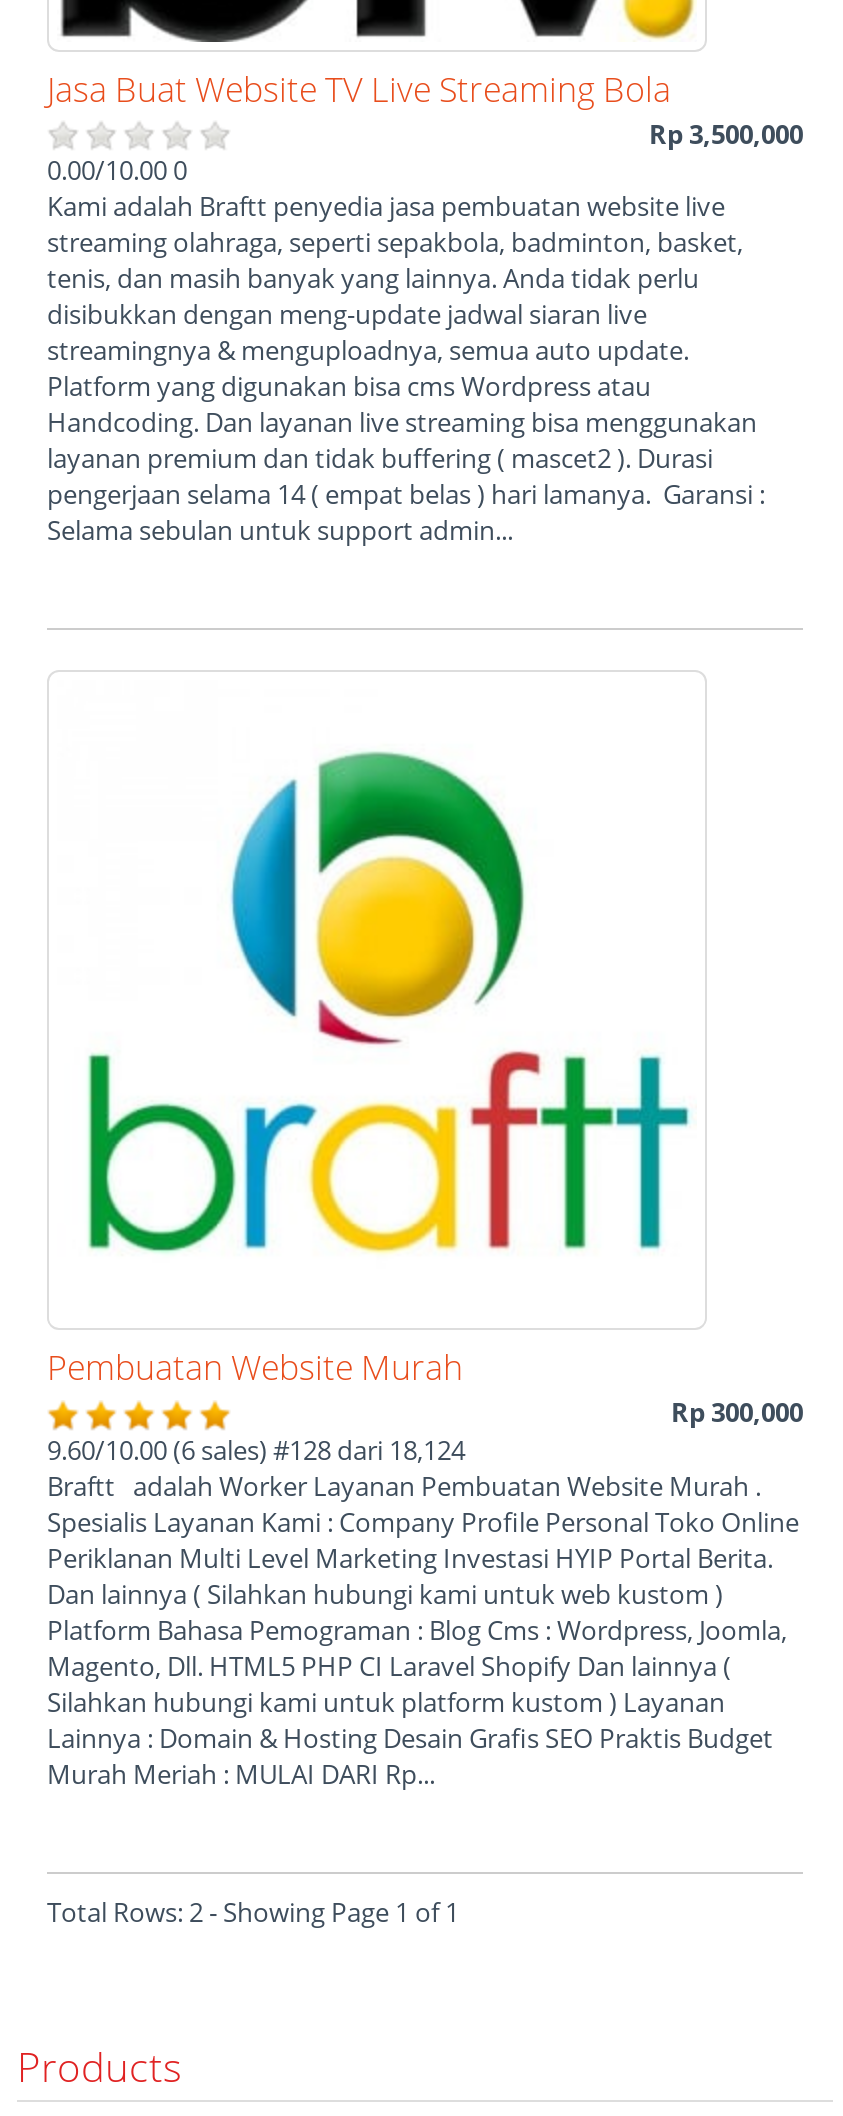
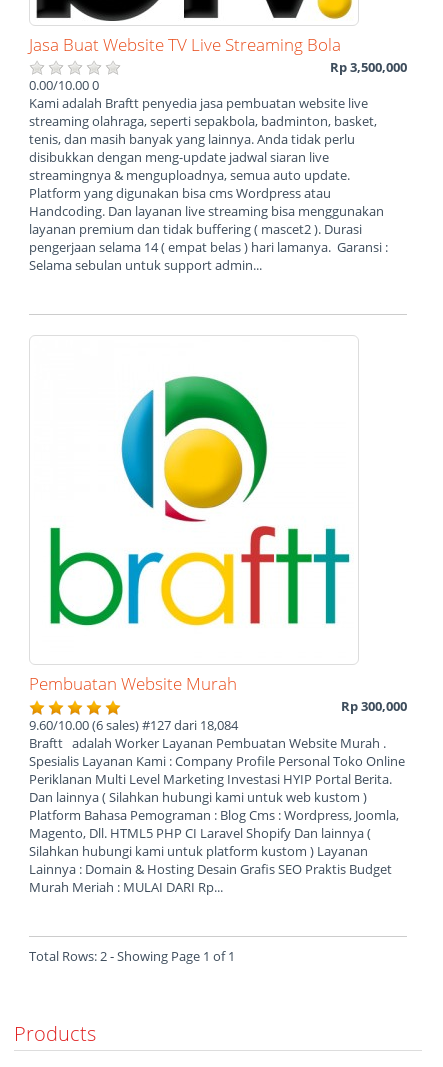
- 9.60/10.00 (6 sales) #128 dari 18,124
+ 9.60/10.00 (6 sales) #127 dari 18,084
